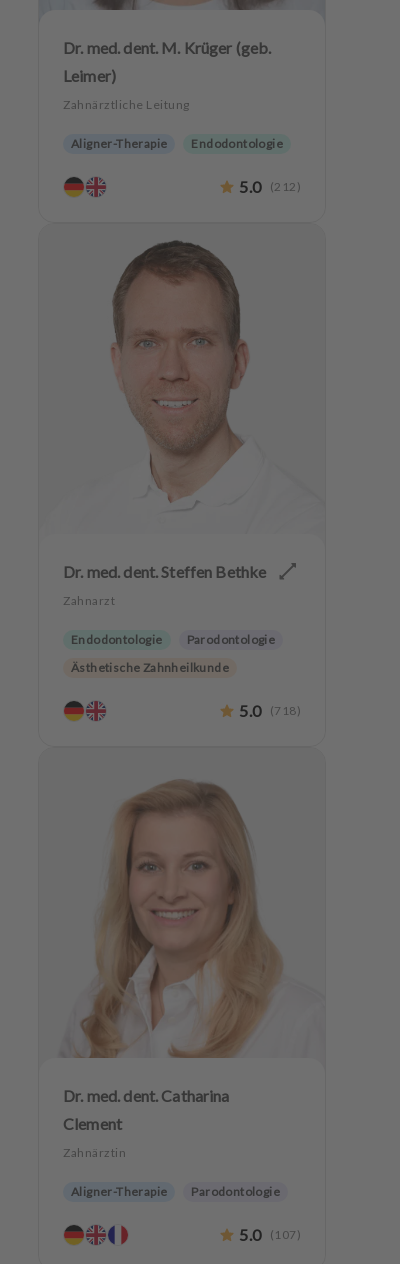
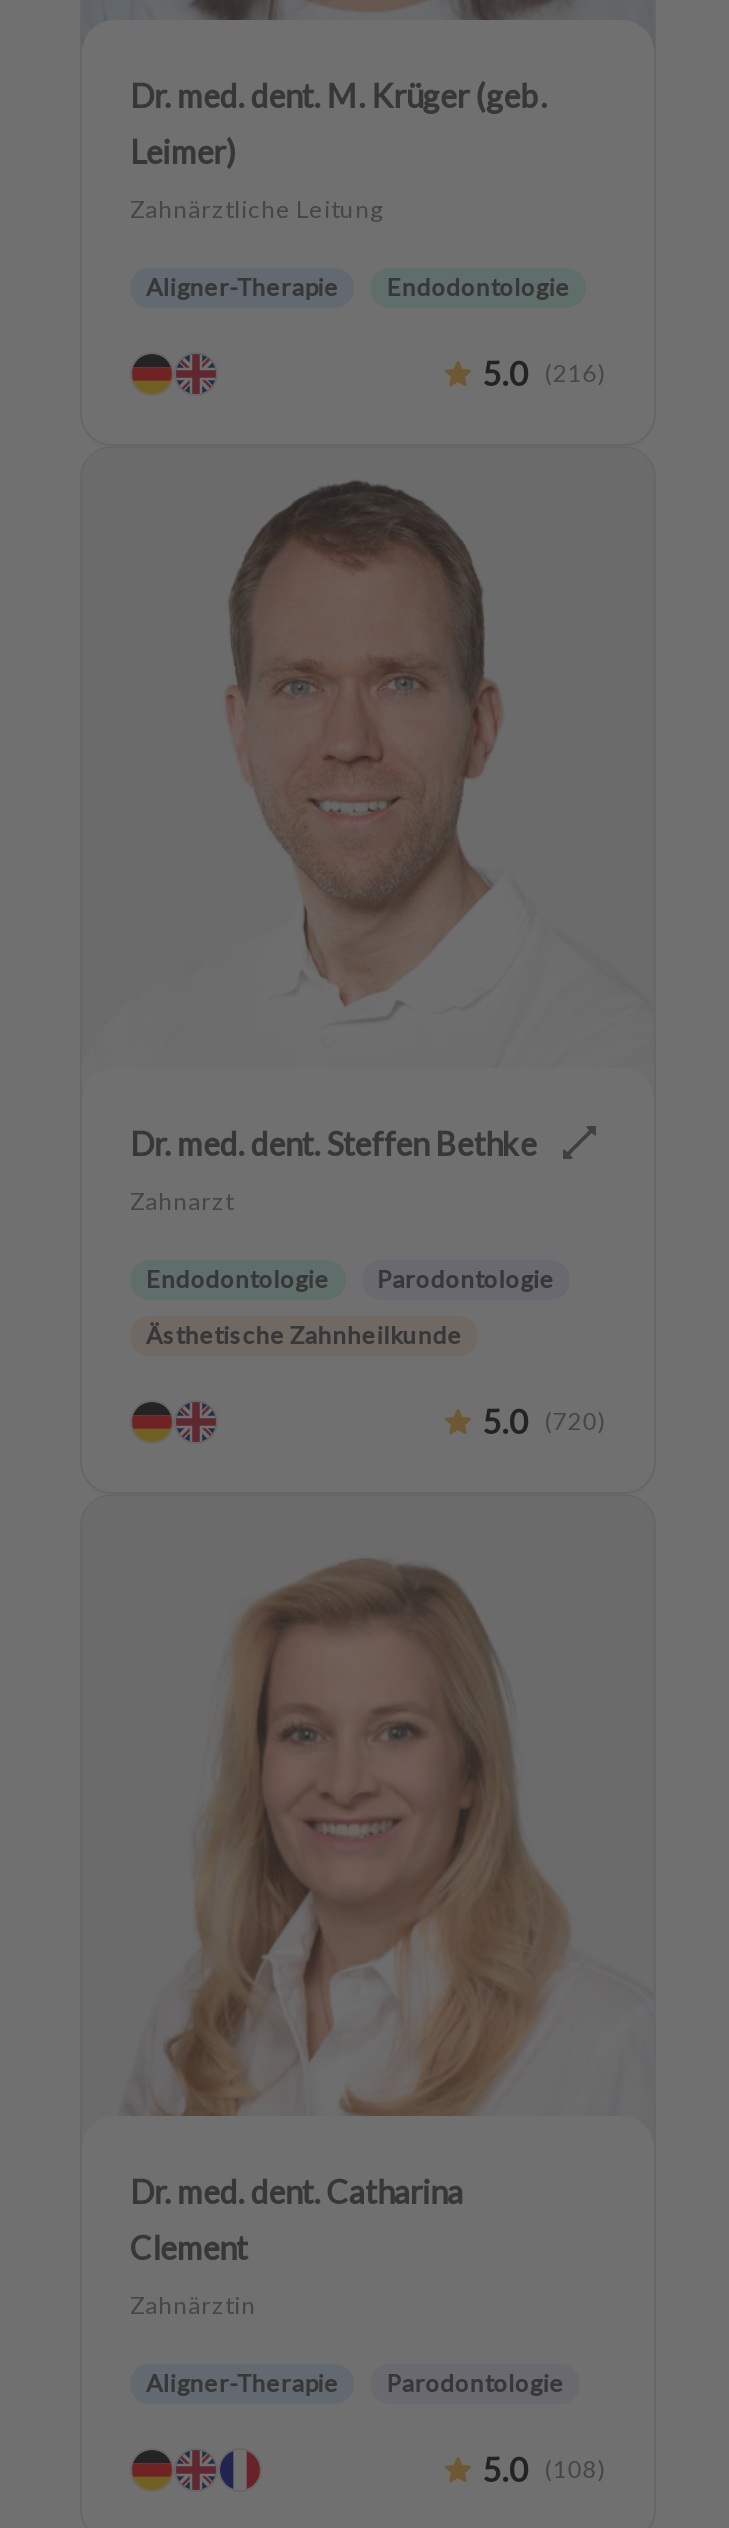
- 5.0 (212)
+ 5.0 (216)

- 5.0 (718)
+ 5.0 (720)

- 5.0 (107)
+ 5.0 (108)
